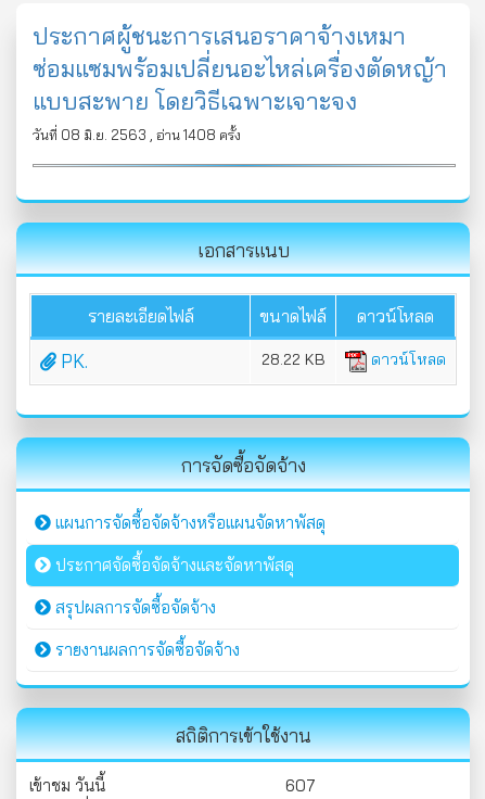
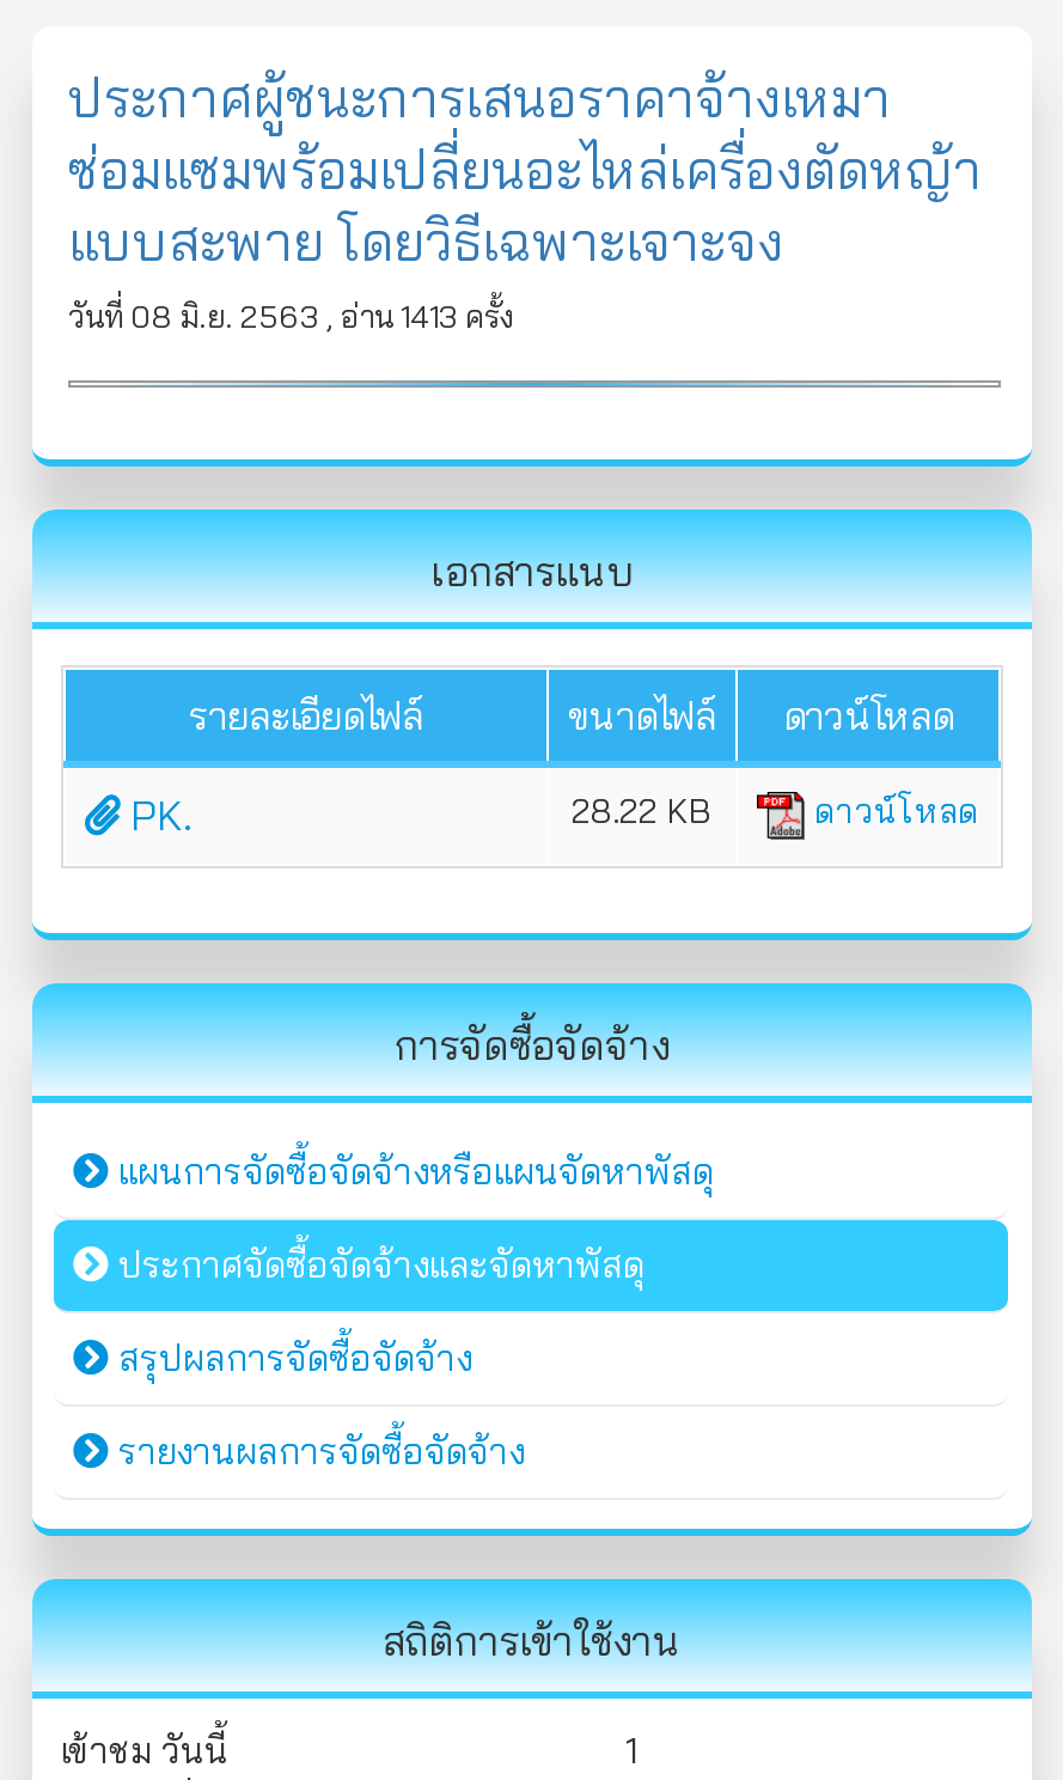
- วันที่ 08 มิ.ย. 2563 , อ่าน 1408 ครั้ง
+ วันที่ 08 มิ.ย. 2563 , อ่าน 1413 ครั้ง

- 607
+ 1
